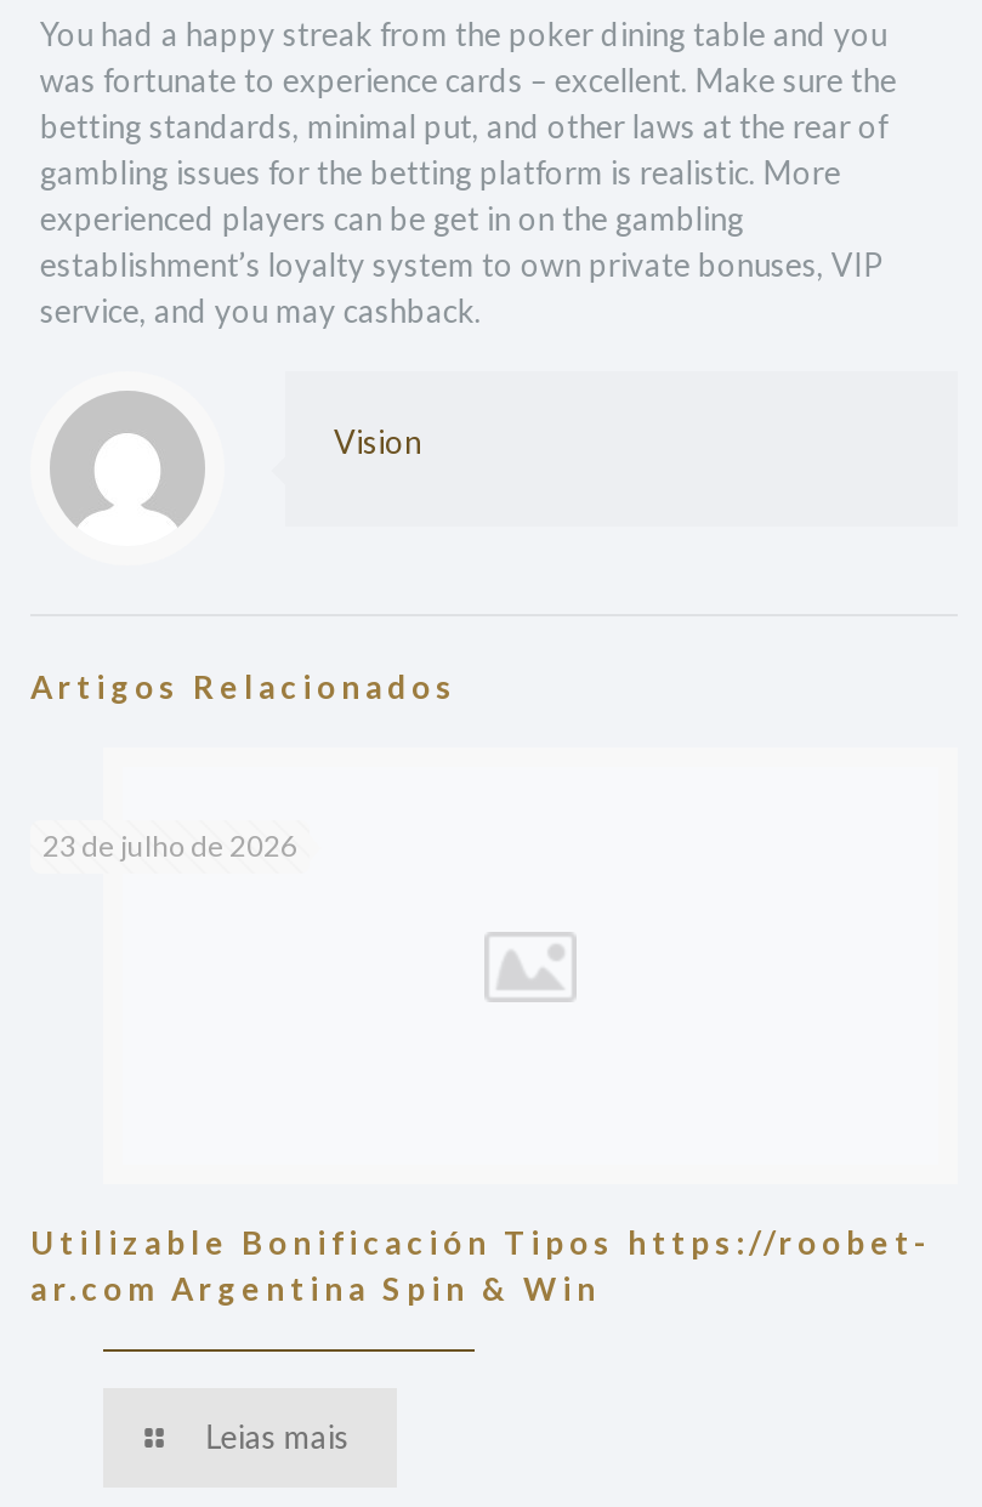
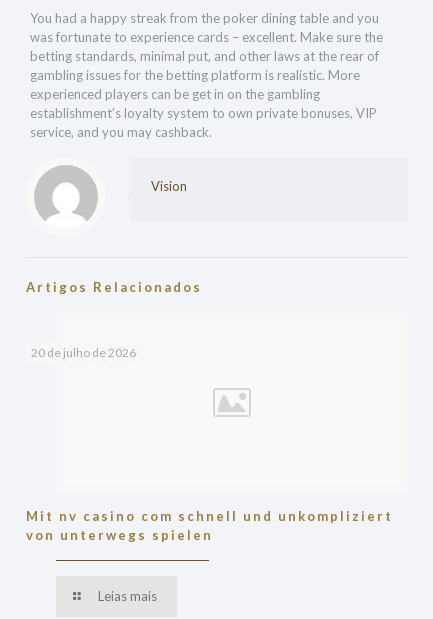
- 23 de julho de 2026
+ 20 de julho de 2026

- Utilizable Bonificación Tipos https://roobet-
- ar.com Argentina Spin & Win
+ Mit nv casino com schnell und unkompliziert
+ von unterwegs spielen
